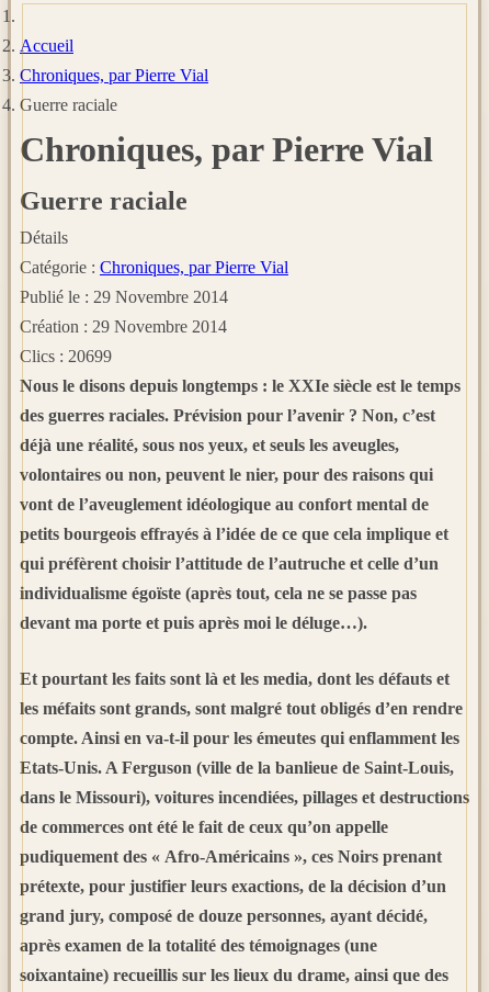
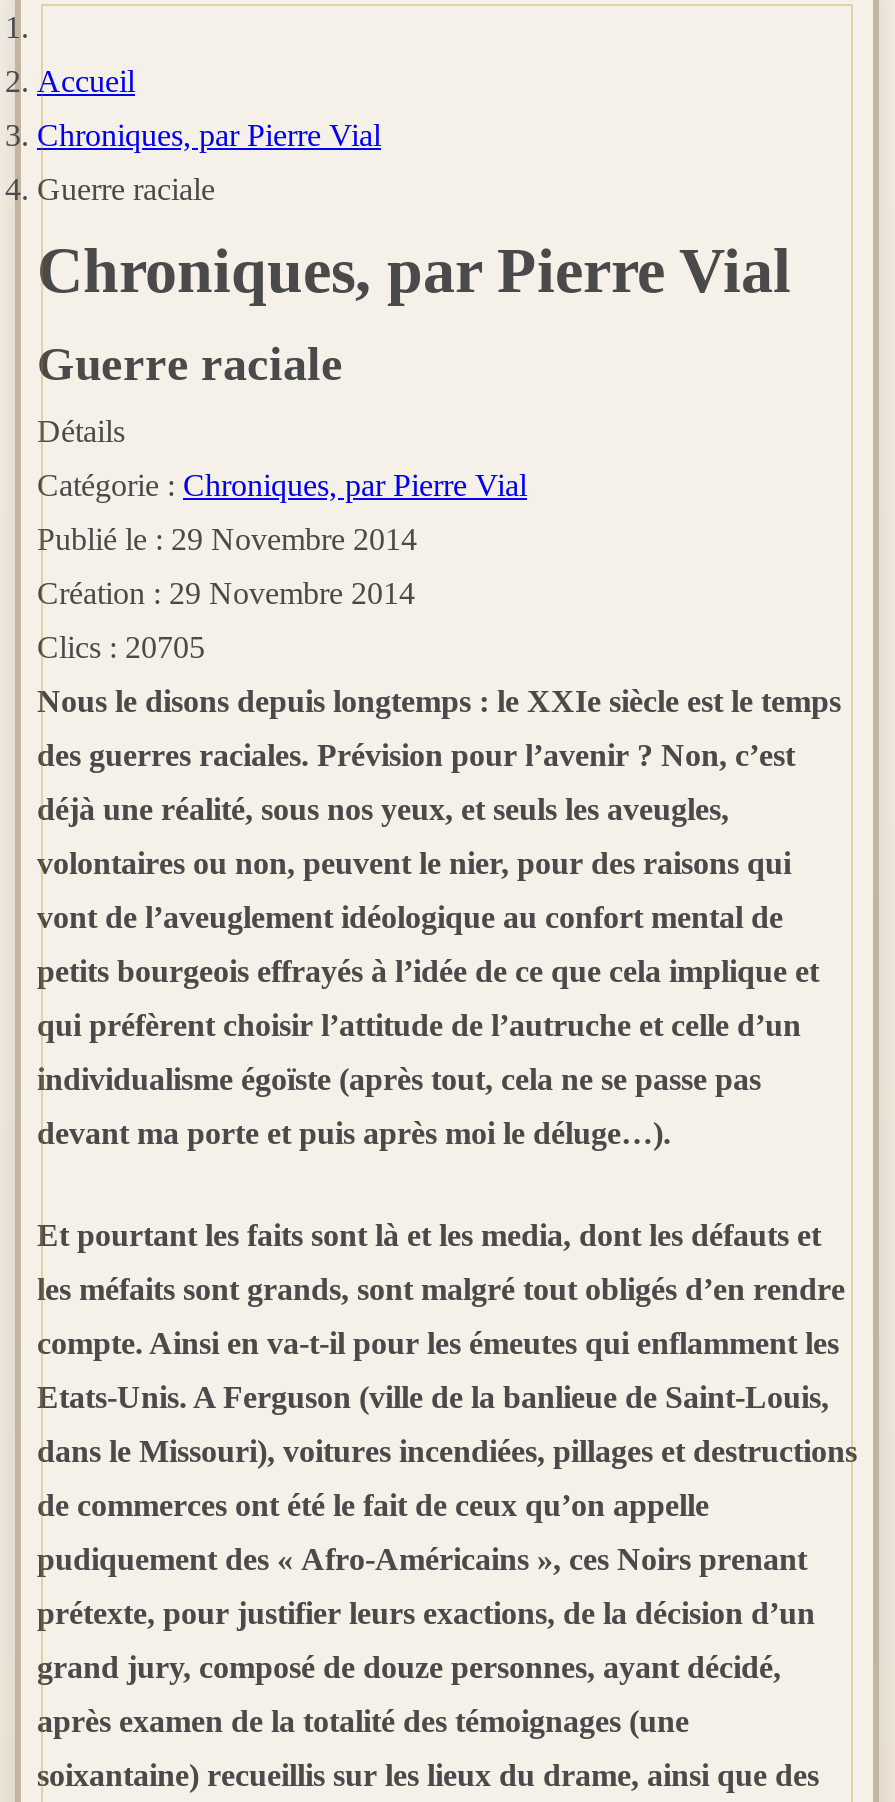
- Clics : 20699
+ Clics : 20705
